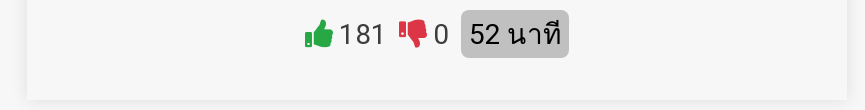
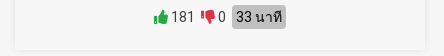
- 181 0 52 นาที
+ 181 0 33 นาที
